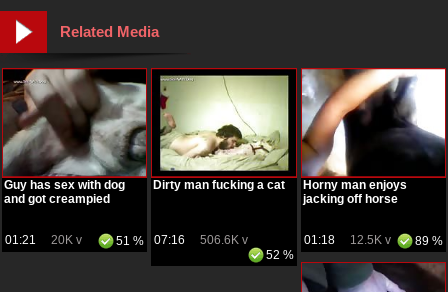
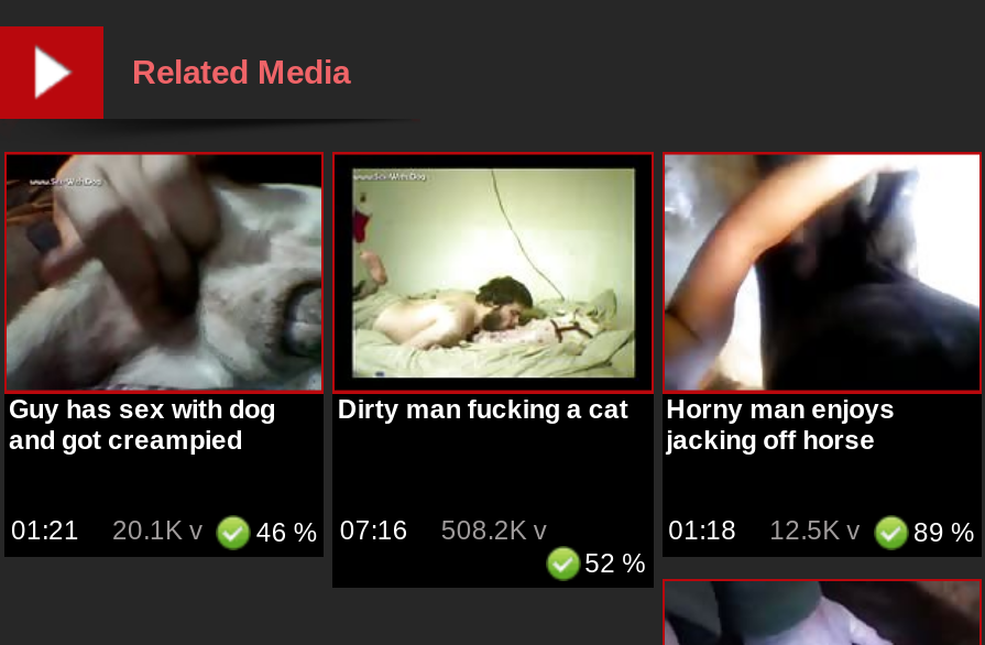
- 20K v
+ 20.1K v

- 51 %
+ 46 %

- 506.6K v
+ 508.2K v
